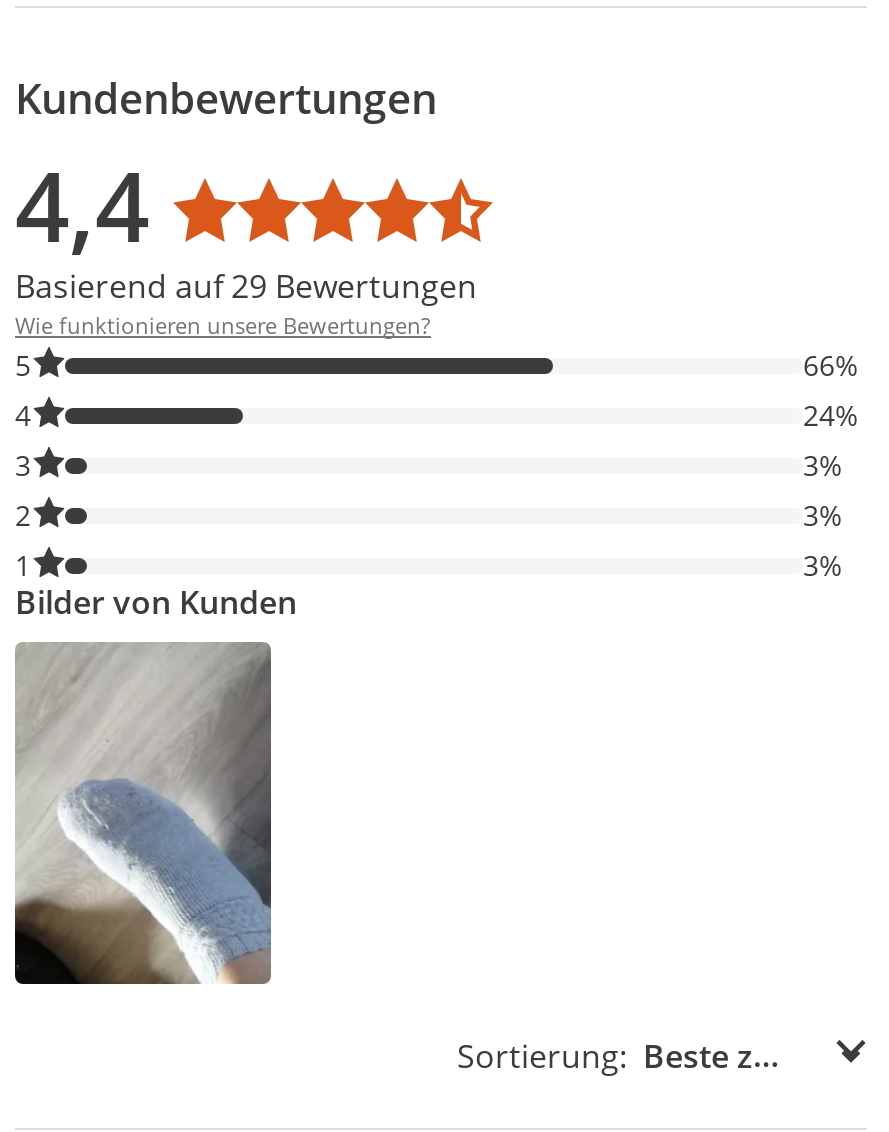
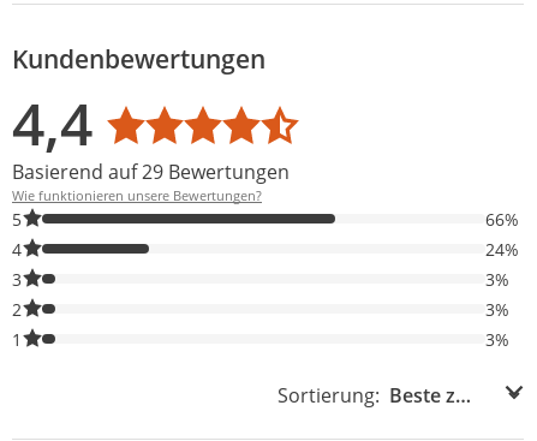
- Bilder von Kunden

- [image]
